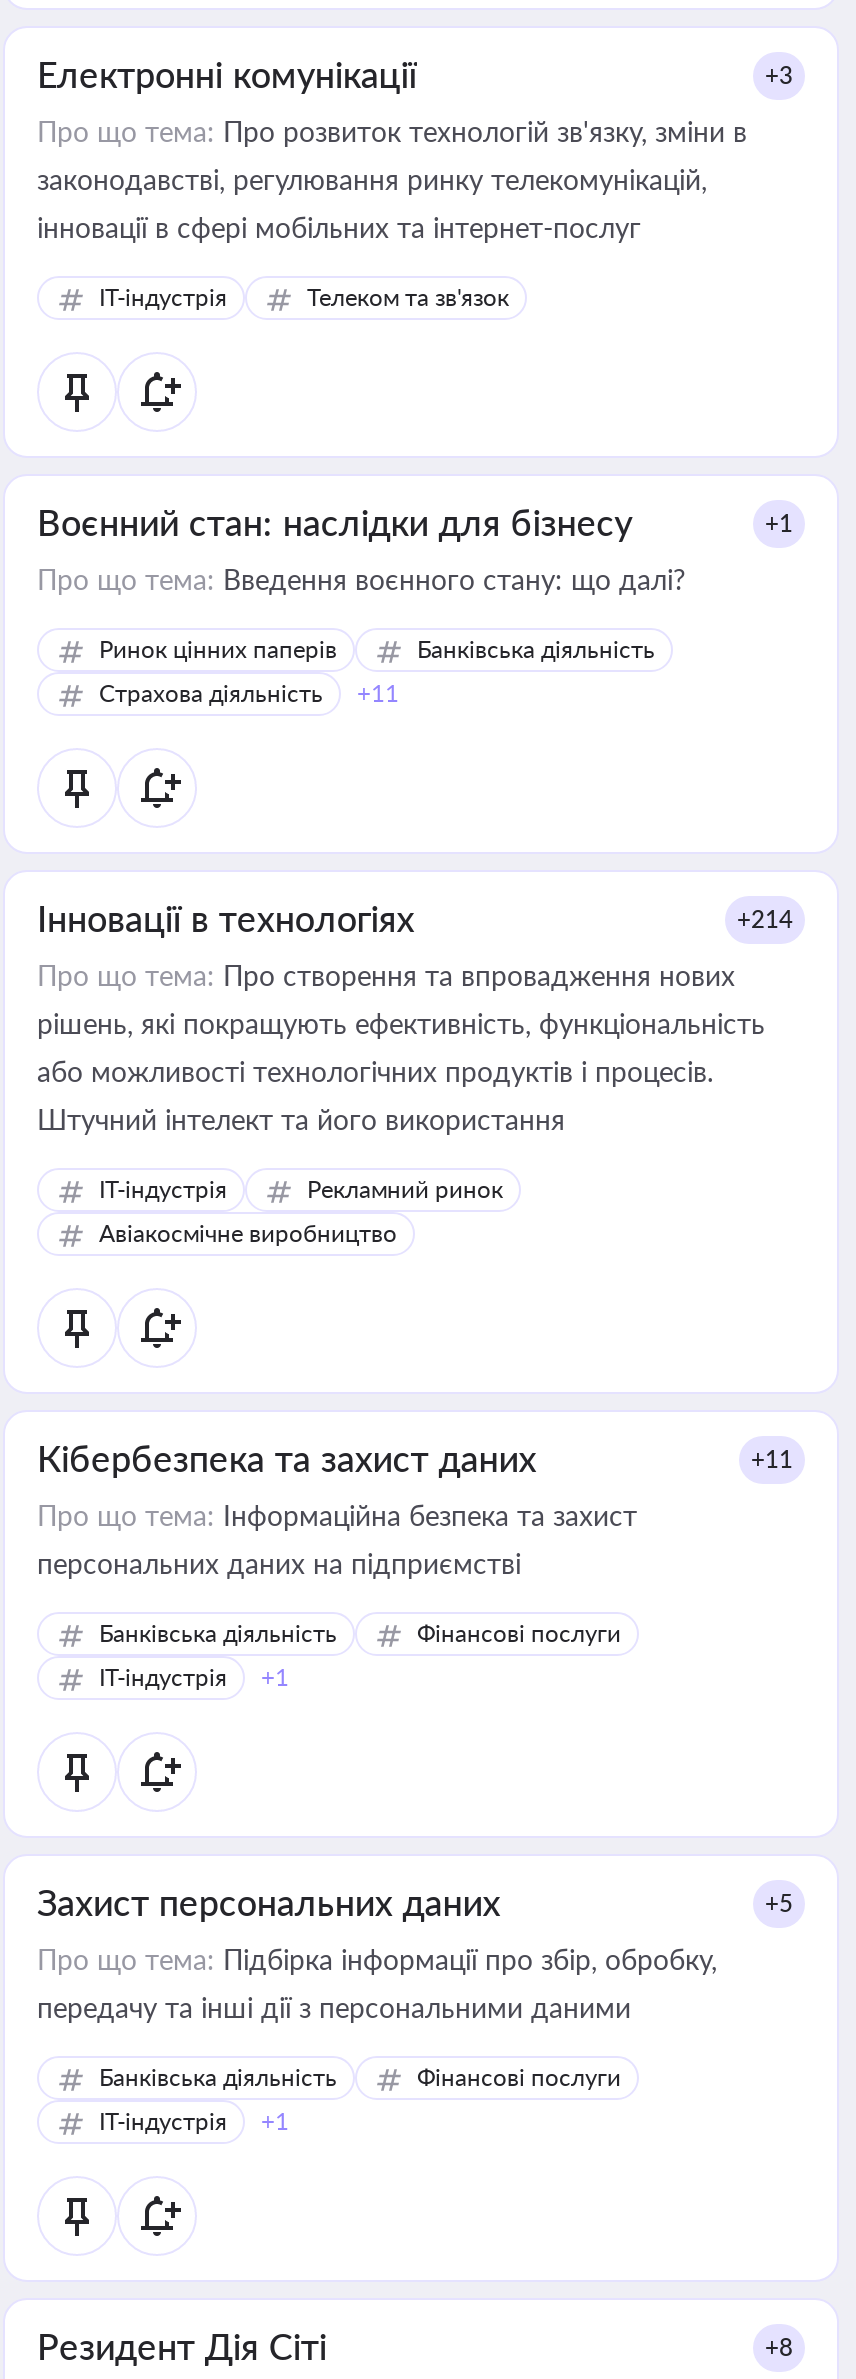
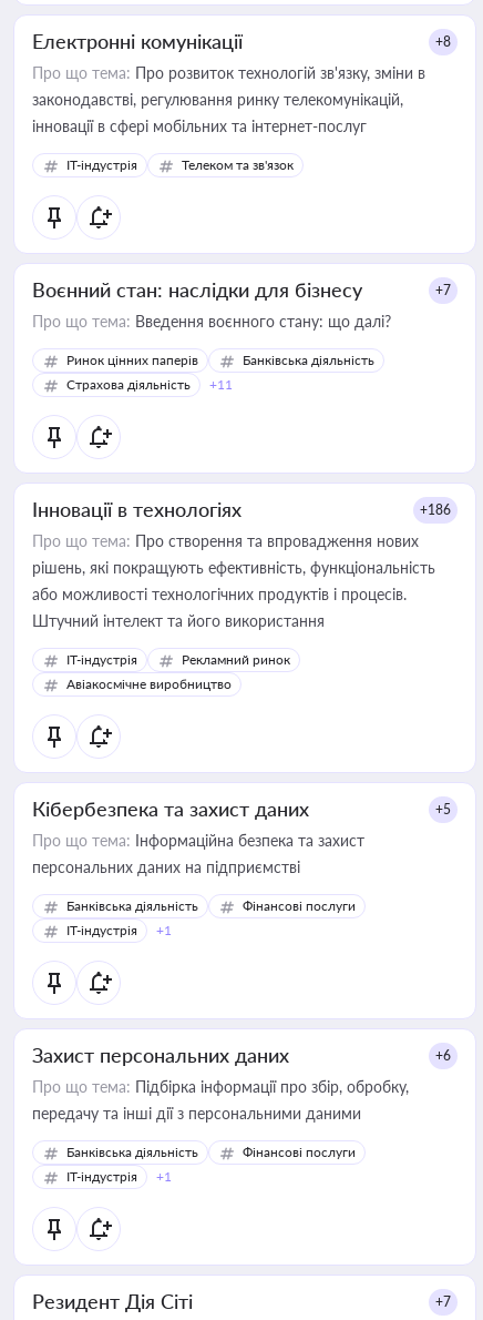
- +3
+ +8

- +1
+ +7

- +214
+ +186

- +11
+ +5

- +5
+ +6

- +8
+ +7
